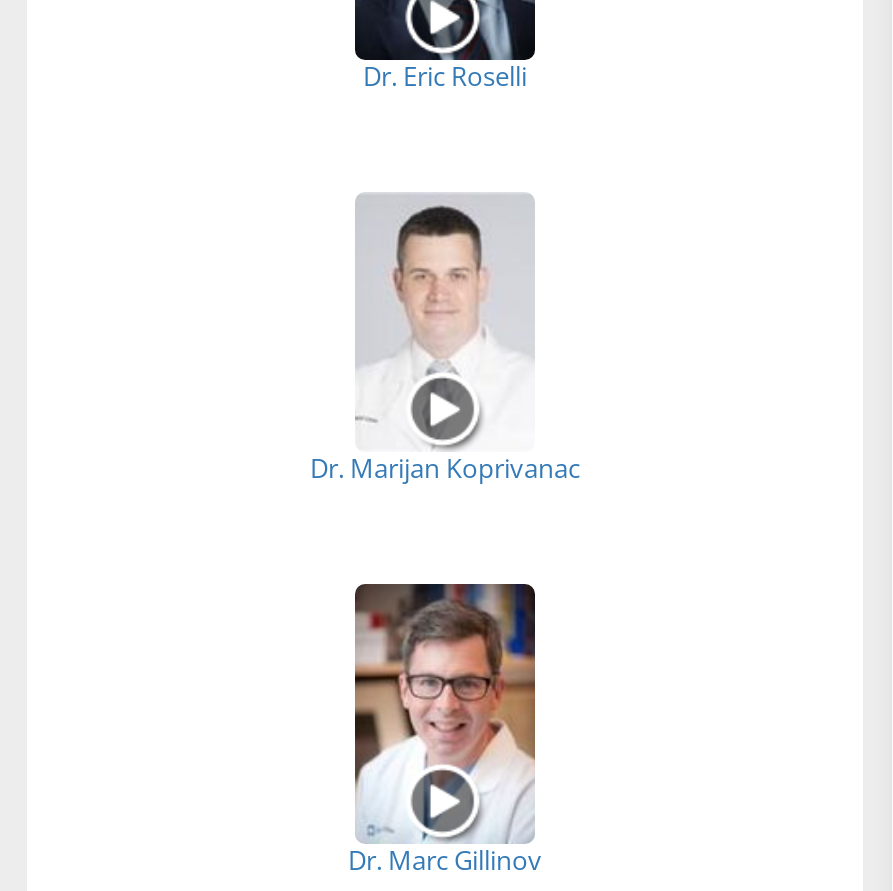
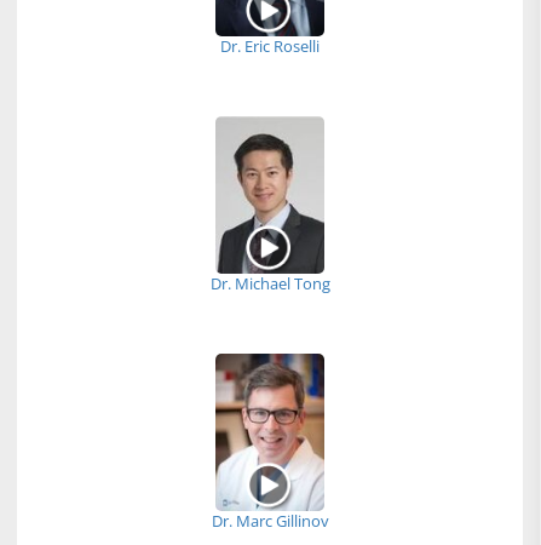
- [image]
- Dr. Marijan Koprivanac
+ [image]
+ Dr. Michael Tong
